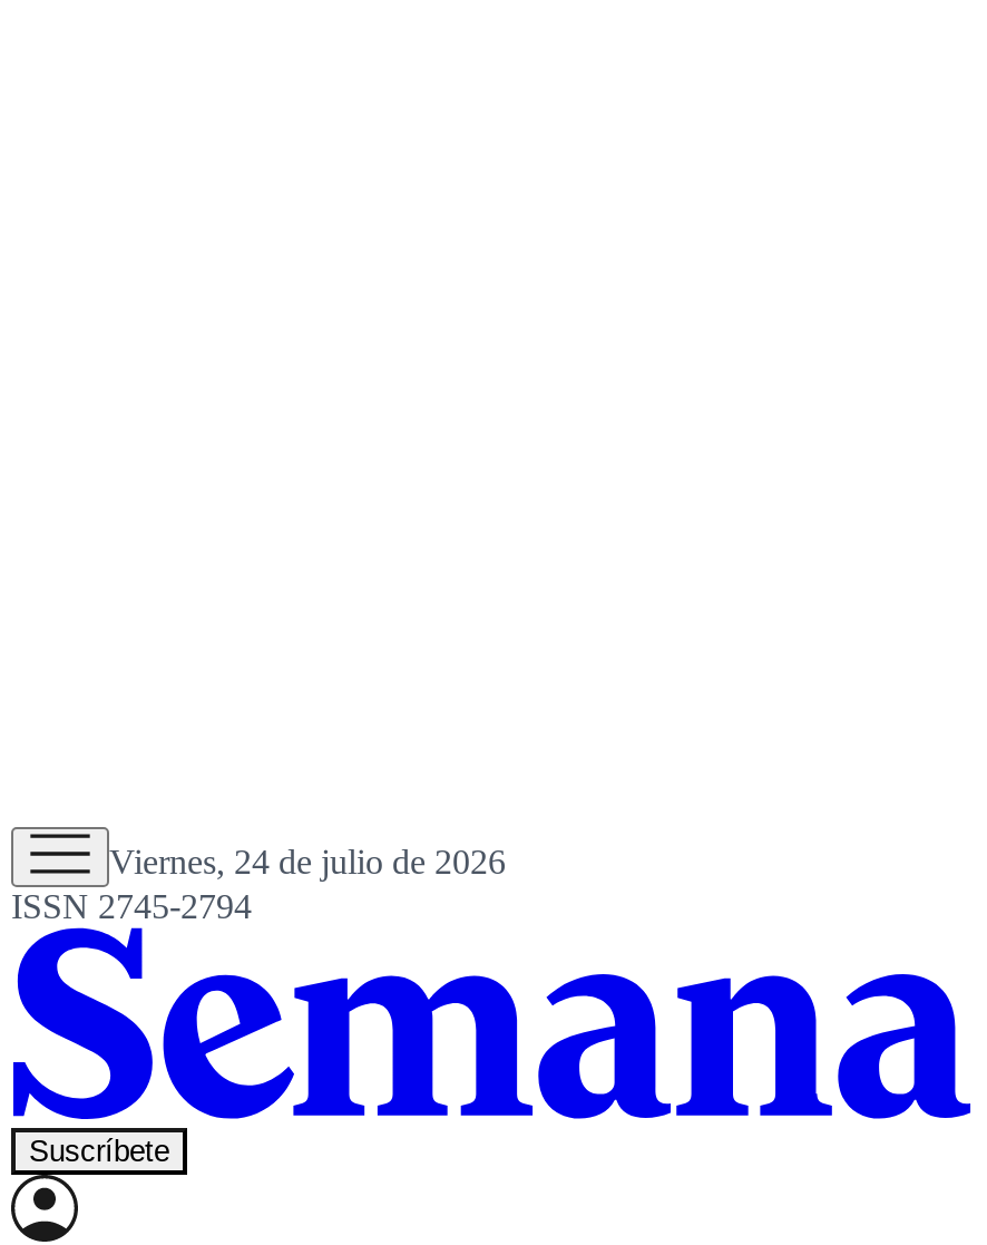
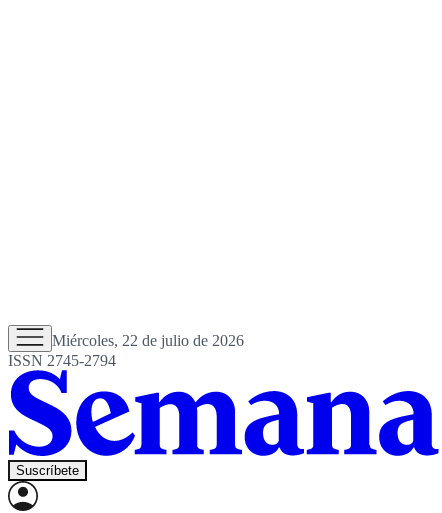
- Viernes, 24 de julio de 2026
+ Miércoles, 22 de julio de 2026
